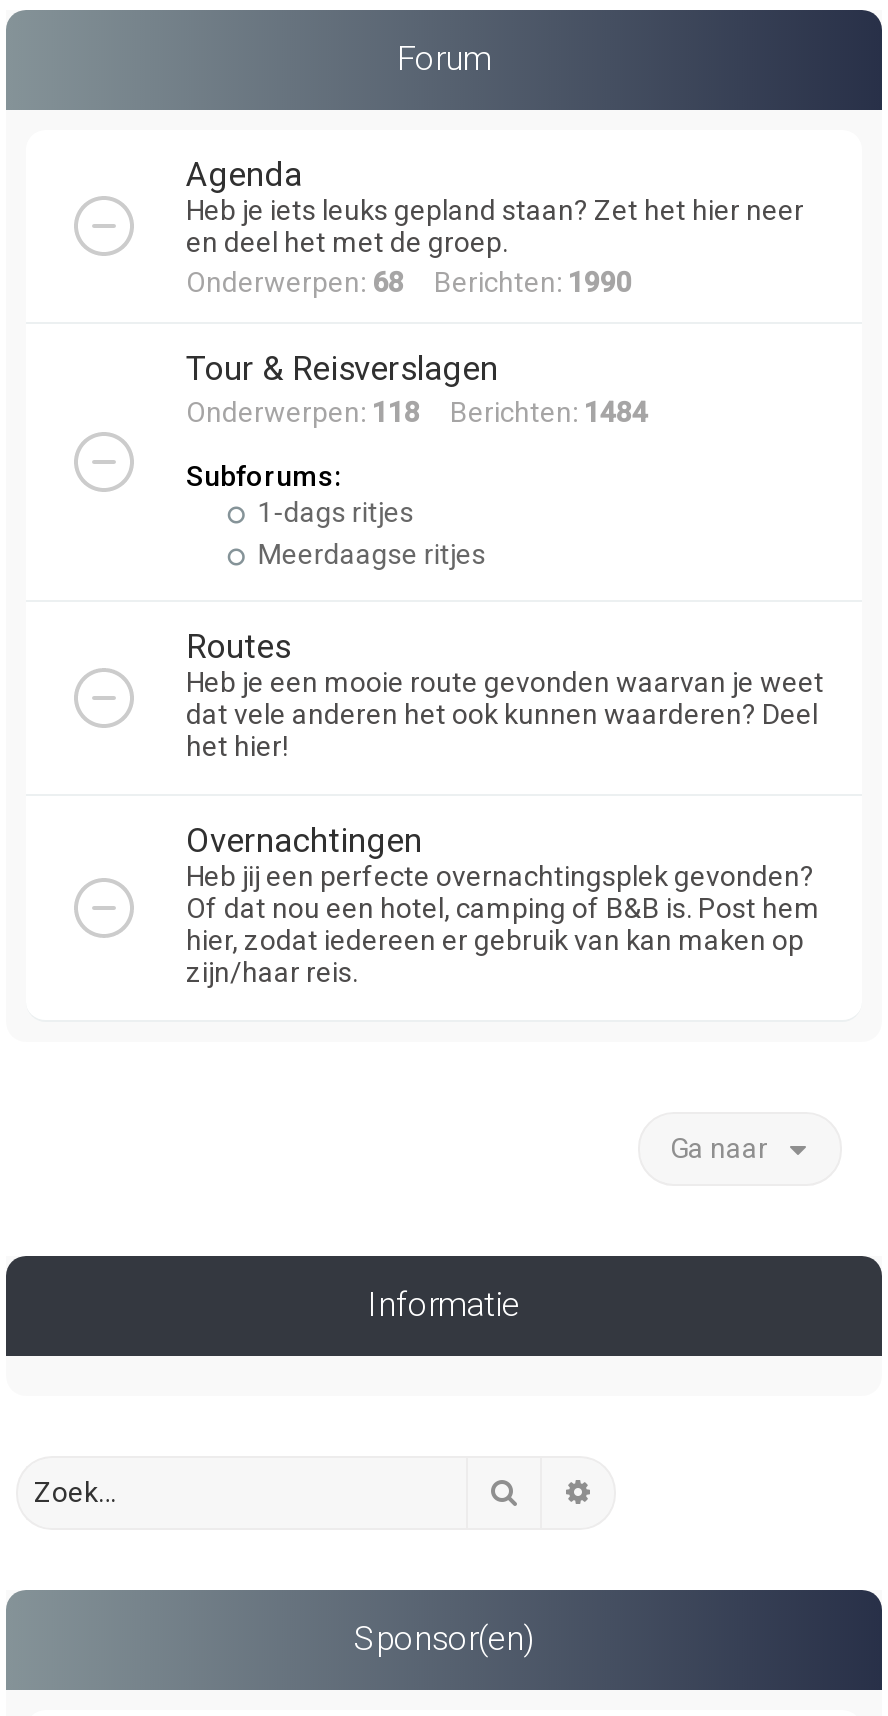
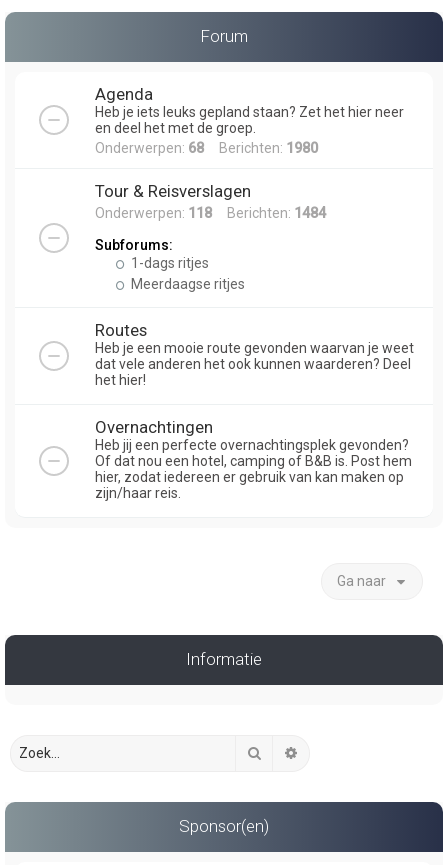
- Onderwerpen: 68 Berichten: 1990
+ Onderwerpen: 68 Berichten: 1980
